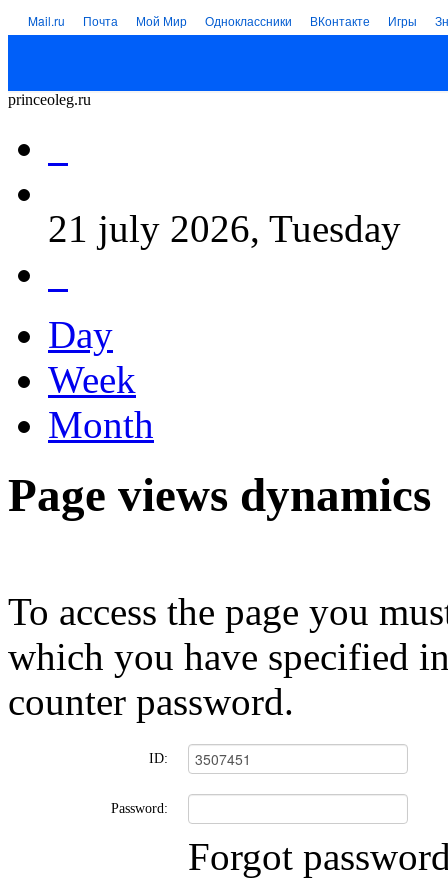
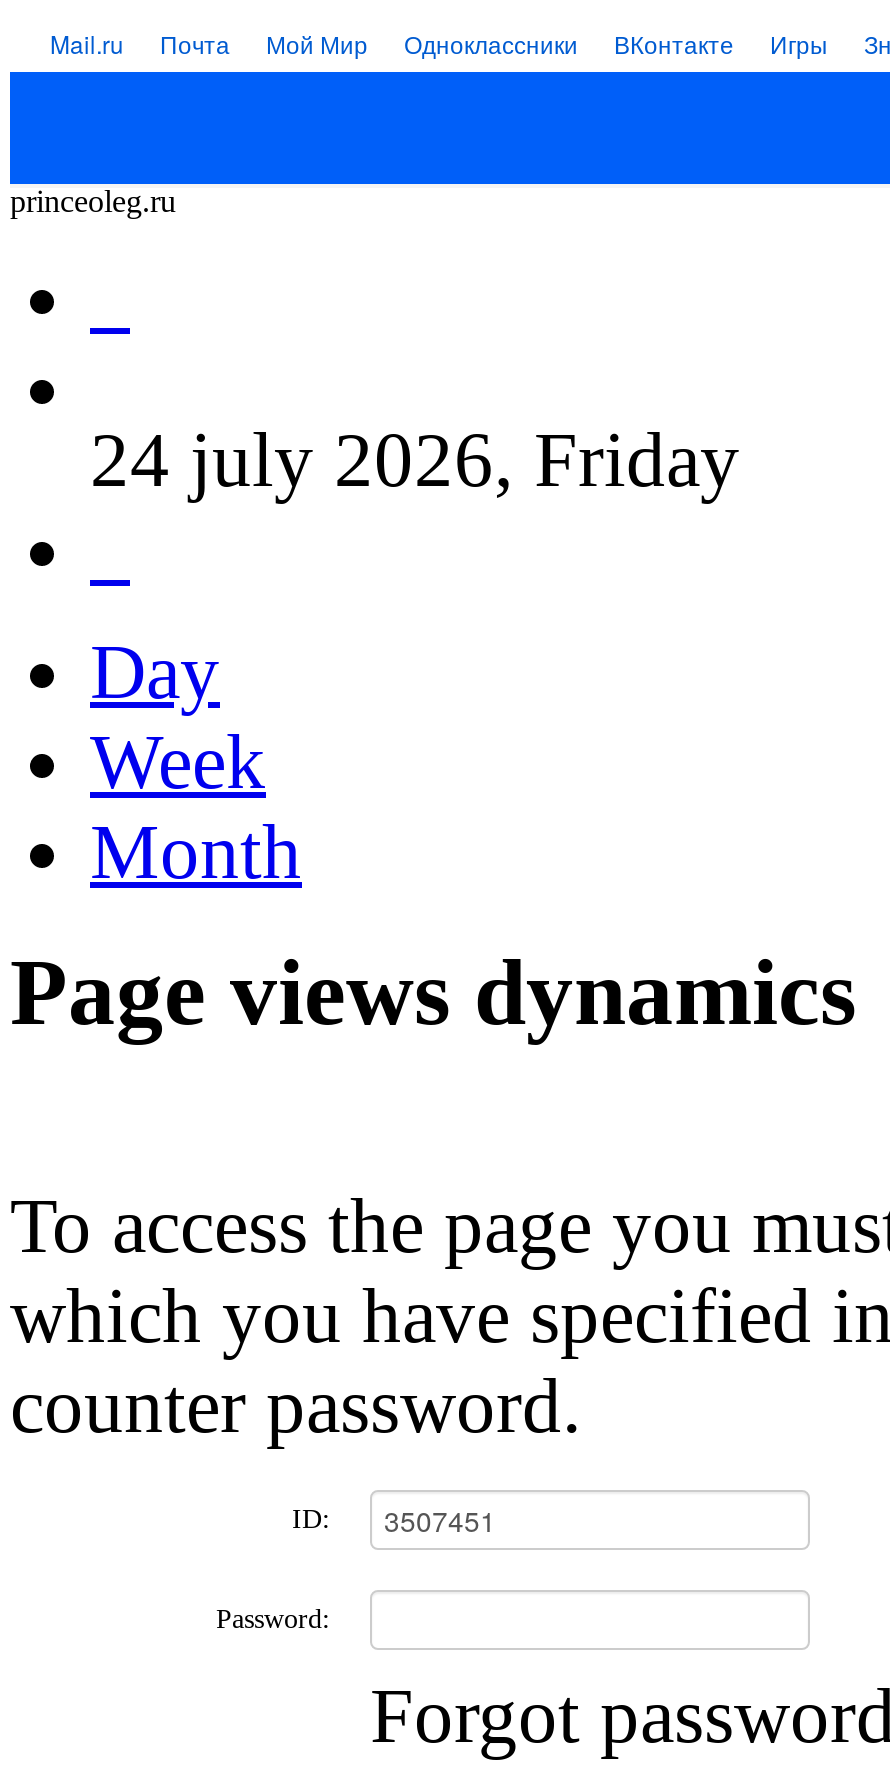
- 21 july 2026, Tuesday
+ 24 july 2026, Friday
